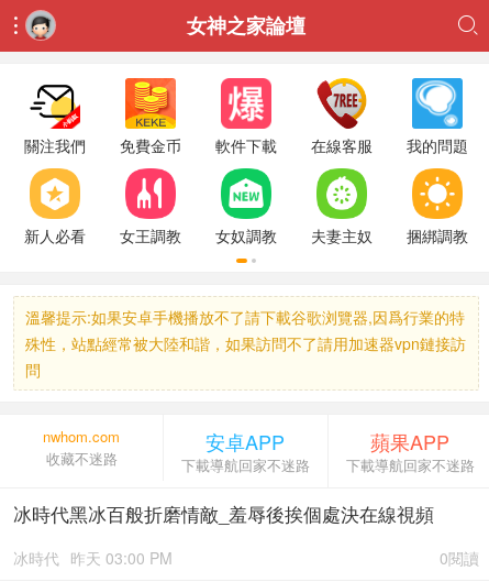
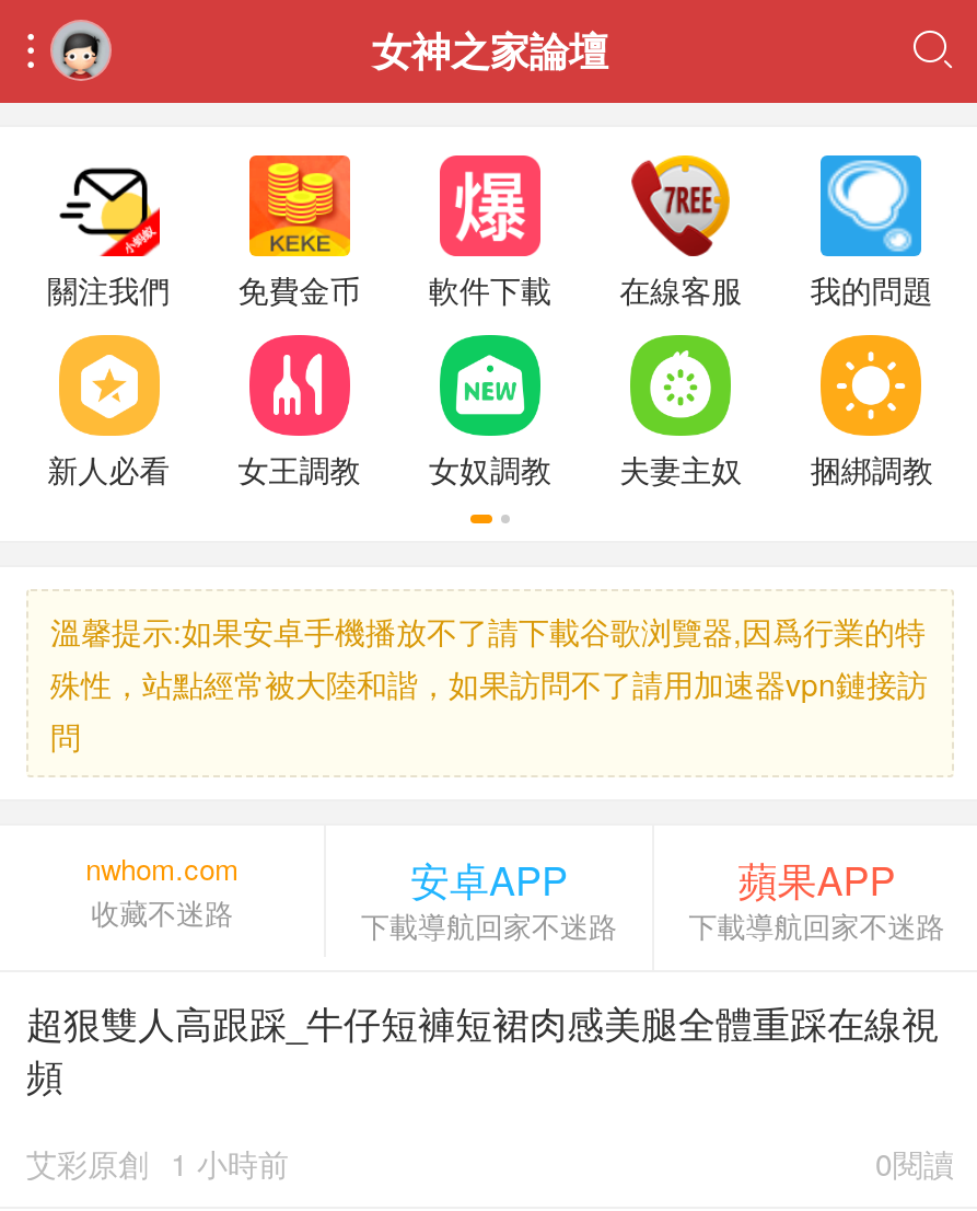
- 冰時代黑冰百般折磨情敵_羞辱後挨個處決在線視頻
+ 超狠雙人高跟踩_牛仔短褲短裙肉感美腿全體重踩在線視
+ 頻

- 冰時代 昨天 03:00 PM
+ 艾彩原創 1 小時前
